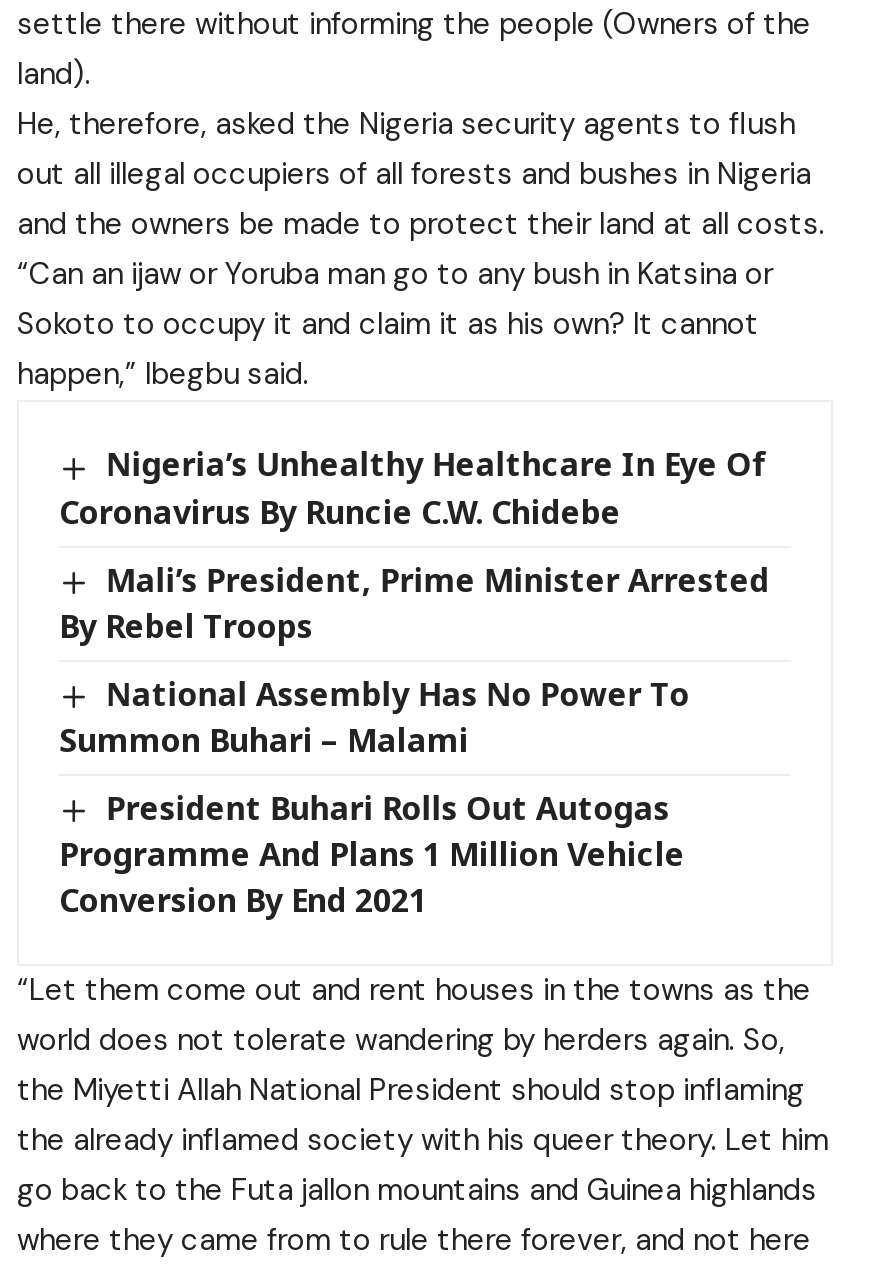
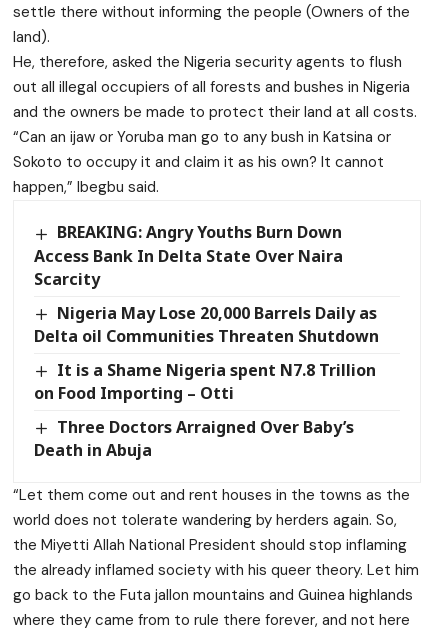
- Nigeria’s Unhealthy Healthcare In Eye Of
- Coronavirus By Runcie C.W. Chidebe
+ BREAKING: Angry Youths Burn Down
+ Access Bank In Delta State Over Naira
+ Scarcity

- Mali’s President, Prime Minister Arrested
- By Rebel Troops
+ Nigeria May Lose 20,000 Barrels Daily as
+ Delta oil Communities Threaten Shutdown

- National Assembly Has No Power To
- Summon Buhari – Malami
+ It is a Shame Nigeria spent N7.8 Trillion
+ on Food Importing – Otti

- President Buhari Rolls Out Autogas
- Programme And Plans 1 Million Vehicle
- Conversion By End 2021
+ Three Doctors Arraigned Over Baby’s
+ Death in Abuja
